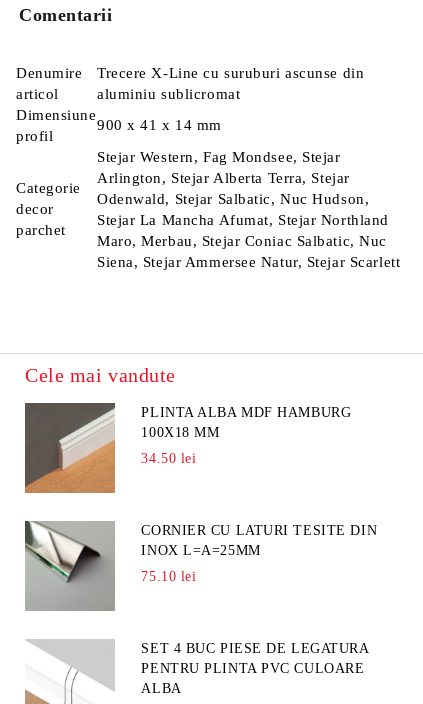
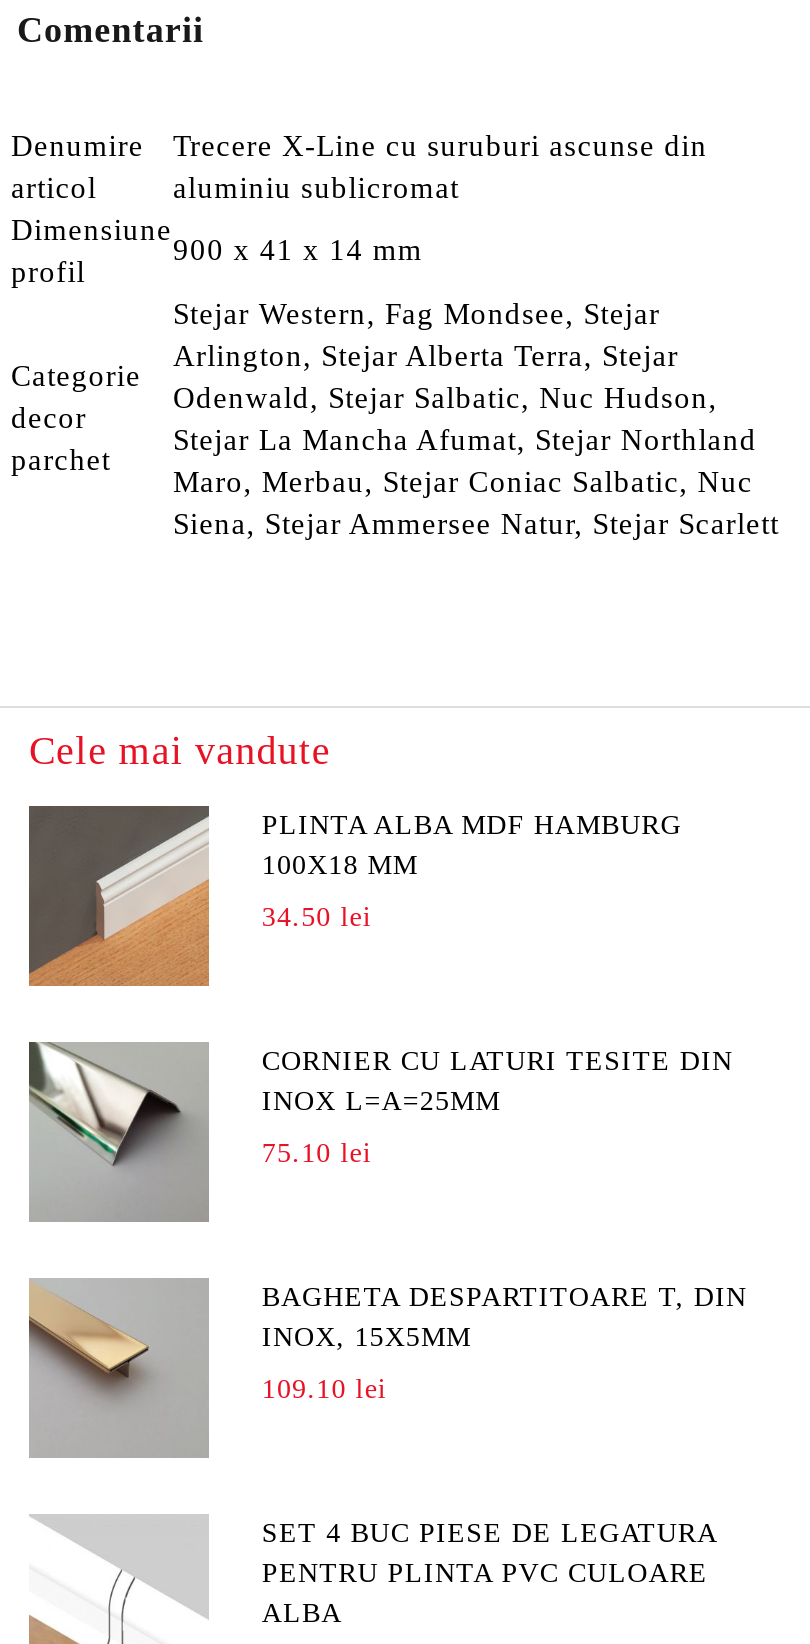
+ [image]
+ BAGHETA DESPARTITOARE T, DIN
+ INOX, 15X5MM
+ 109.10 lei
